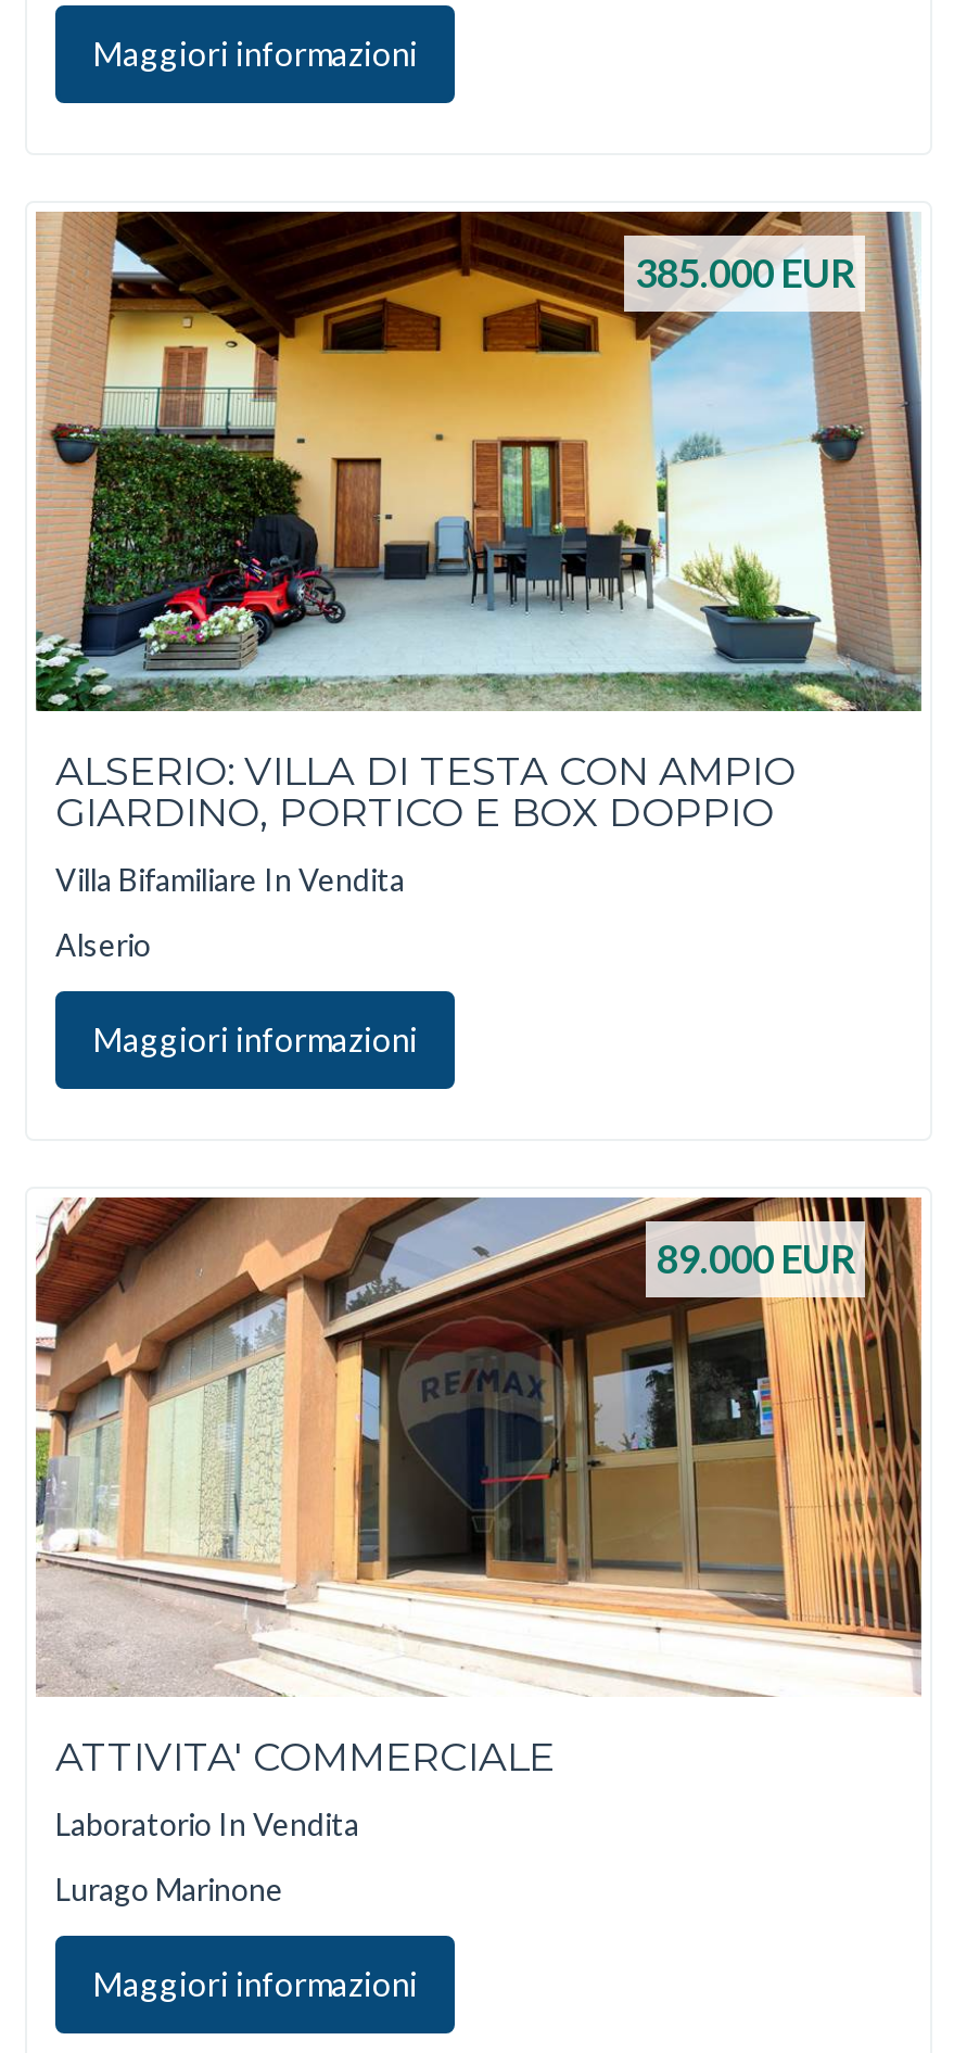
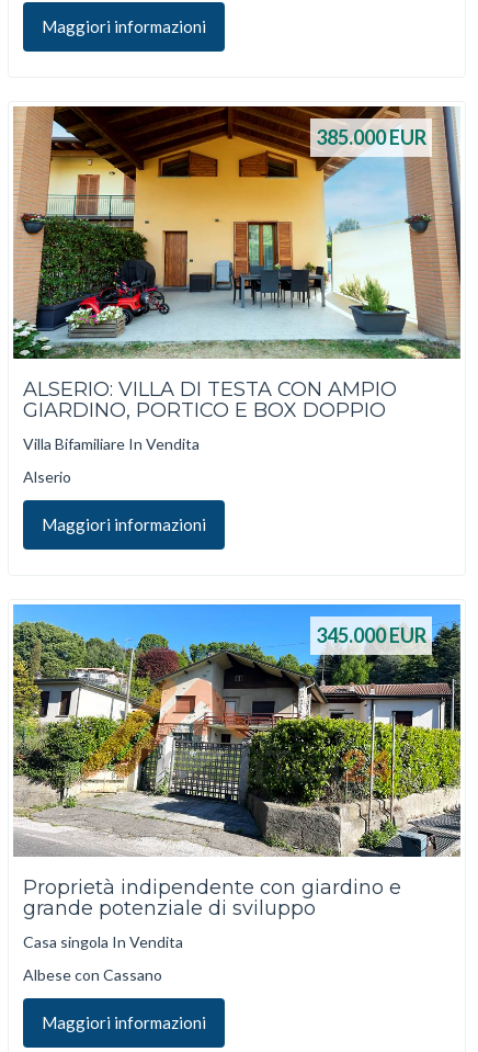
- [image]
- 89.000 EUR
+ [image]
+ 345.000 EUR

- ATTIVITA' COMMERCIALE
+ Proprietà indipendente con giardino e
+ grande potenziale di sviluppo

- Laboratorio In Vendita
+ Casa singola In Vendita

- Lurago Marinone
+ Albese con Cassano
